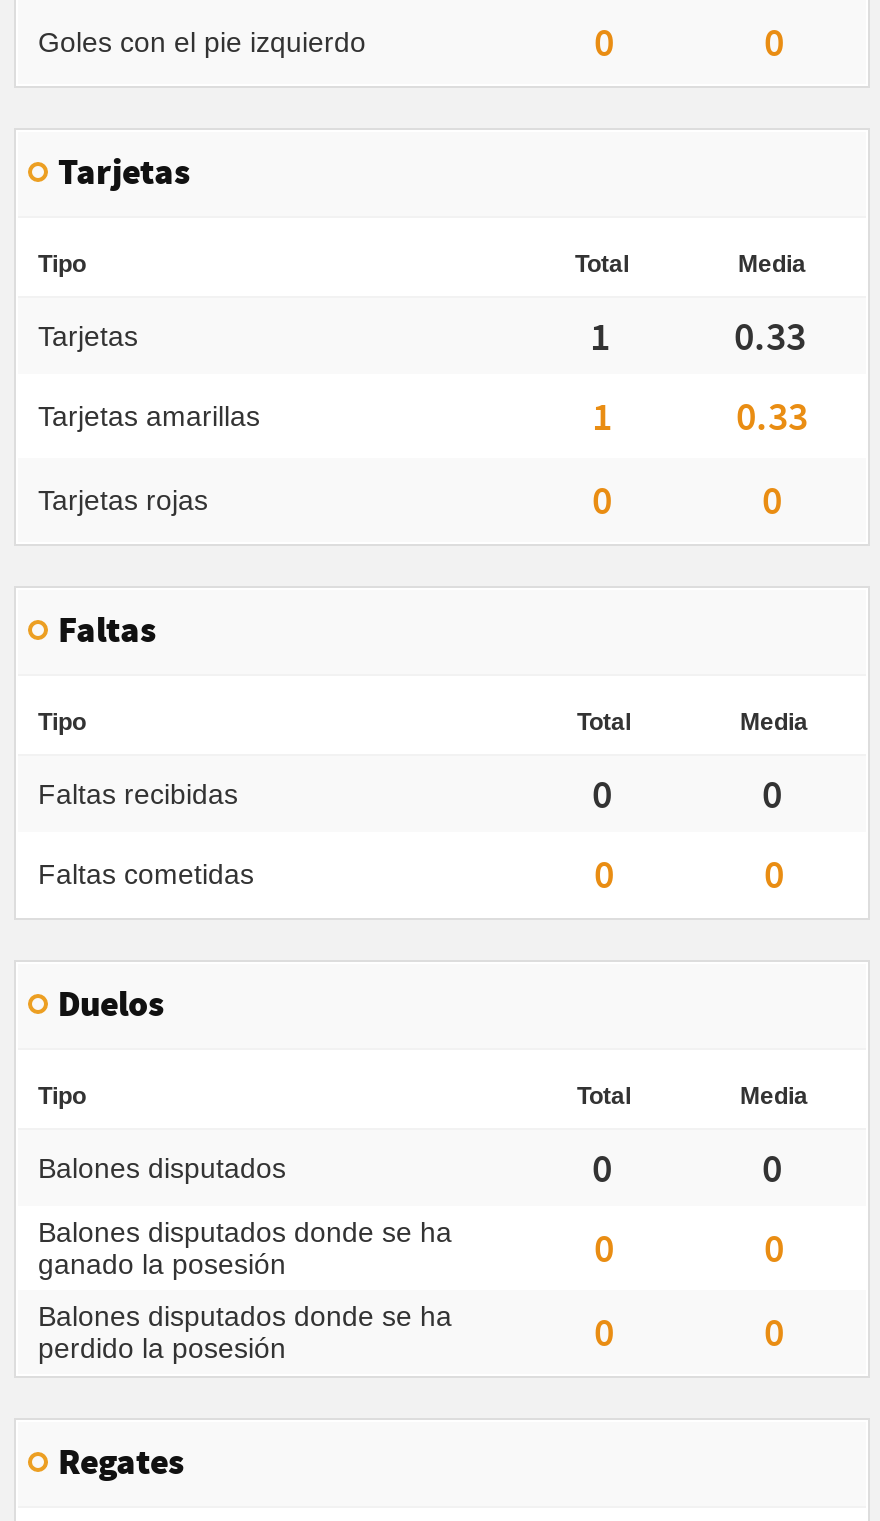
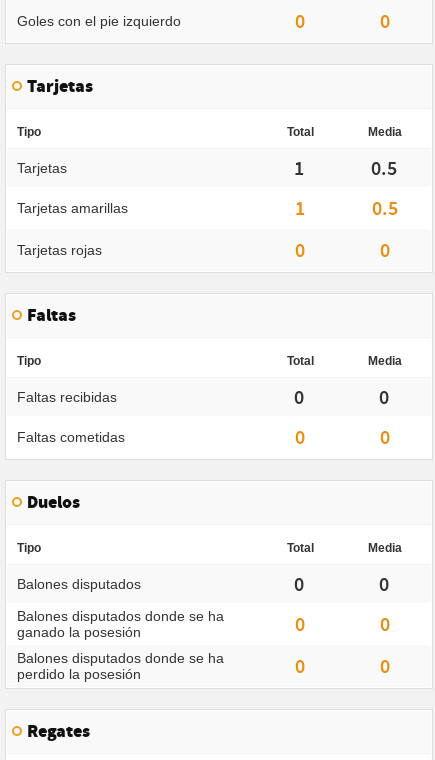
- 0.33
+ 0.5

- 0.33
+ 0.5
